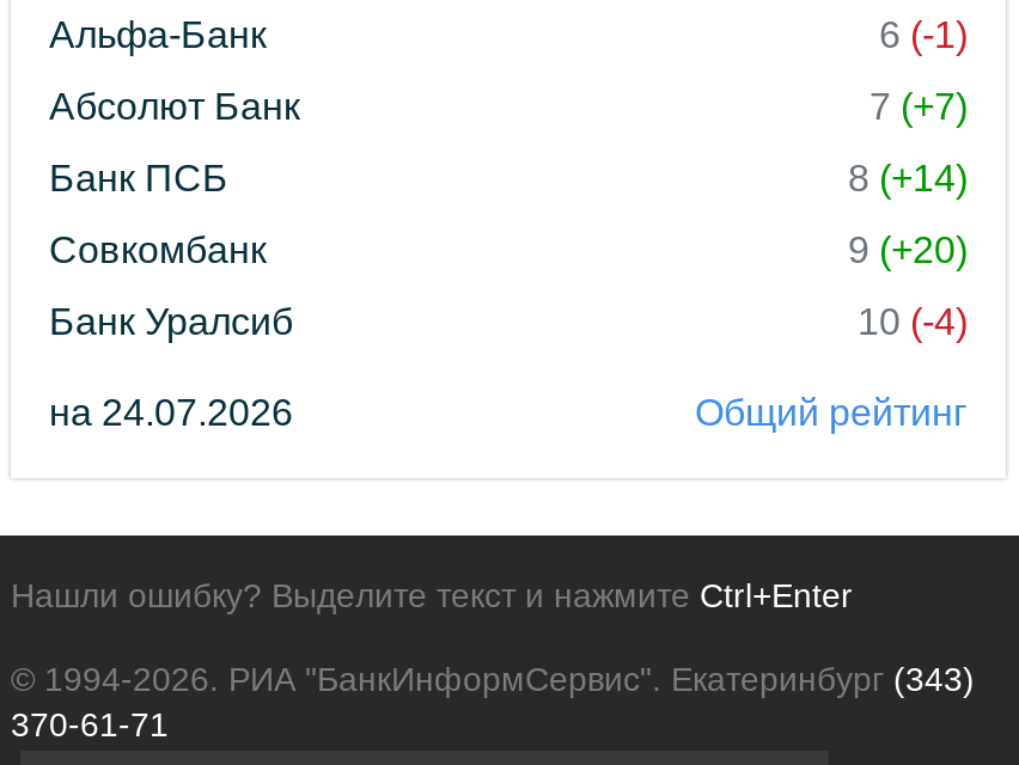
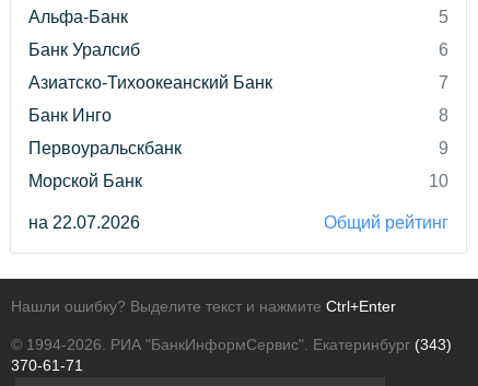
- 6 (-1)
- Абсолют Банк
- 7 (+7)
- Банк ПСБ
- 8 (+14)
- Совкомбанк
- 9 (+20)
+ 5

- 10 (-4)
- на 24.07.2026
+ 6
+ Азиатско-Тихоокеанский Банк
+ 7
+ Банк Инго
+ 8
+ Первоуральскбанк
+ 9
+ Морской Банк
+ 10
+ на 22.07.2026

moved up: Банк Уралсиб
